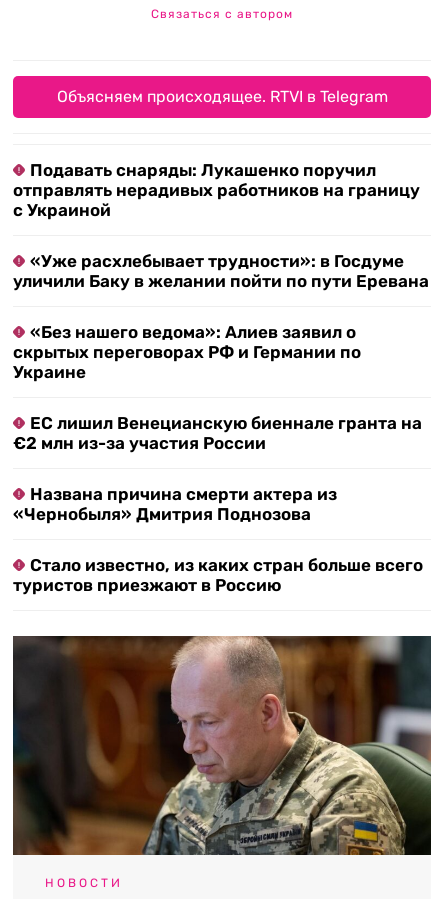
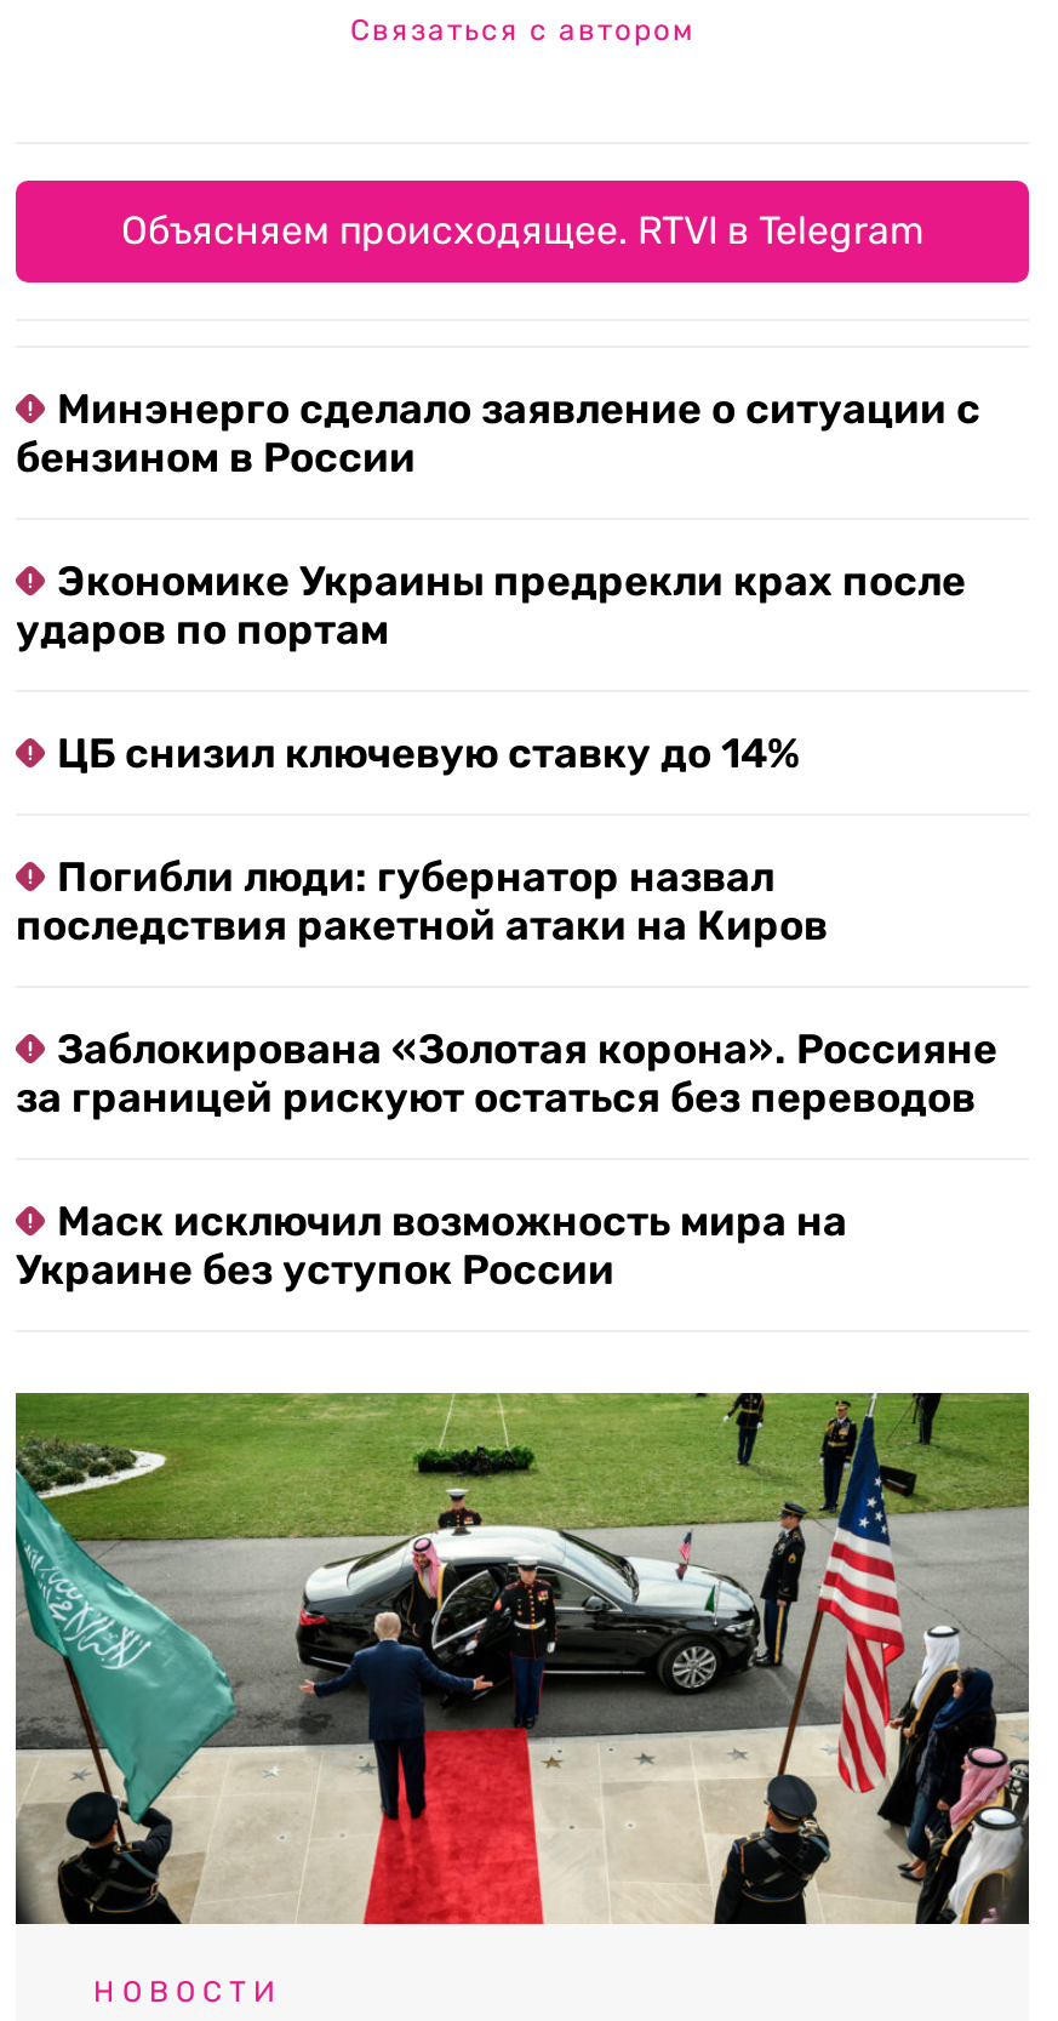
- Подавать снаряды: Лукашенко поручил
- отправлять нерадивых работников на границу
- с Украиной
+ Минэнерго сделало заявление о ситуации с
+ бензином в России

- «Уже расхлебывает трудности»: в Госдуме
- уличили Баку в желании пойти по пути Еревана
+ Экономике Украины предрекли крах после
+ ударов по портам

- «Без нашего ведома»: Алиев заявил о
- скрытых переговорах РФ и Германии по
- Украине
+ ЦБ снизил ключевую ставку до 14%

- ЕС лишил Венецианскую биеннале гранта на
- €2 млн из-за участия России
+ Погибли люди: губернатор назвал
+ последствия ракетной атаки на Киров

- Названа причина смерти актера из
- «Чернобыля» Дмитрия Поднозова
+ Заблокирована «Золотая корона». Россияне
+ за границей рискуют остаться без переводов

- Стало известно, из каких стран больше всего
- туристов приезжают в Россию
+ Маск исключил возможность мира на
+ Украине без уступок России

- [image]
+ [image]
